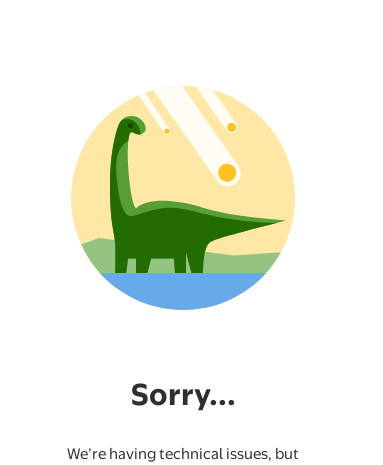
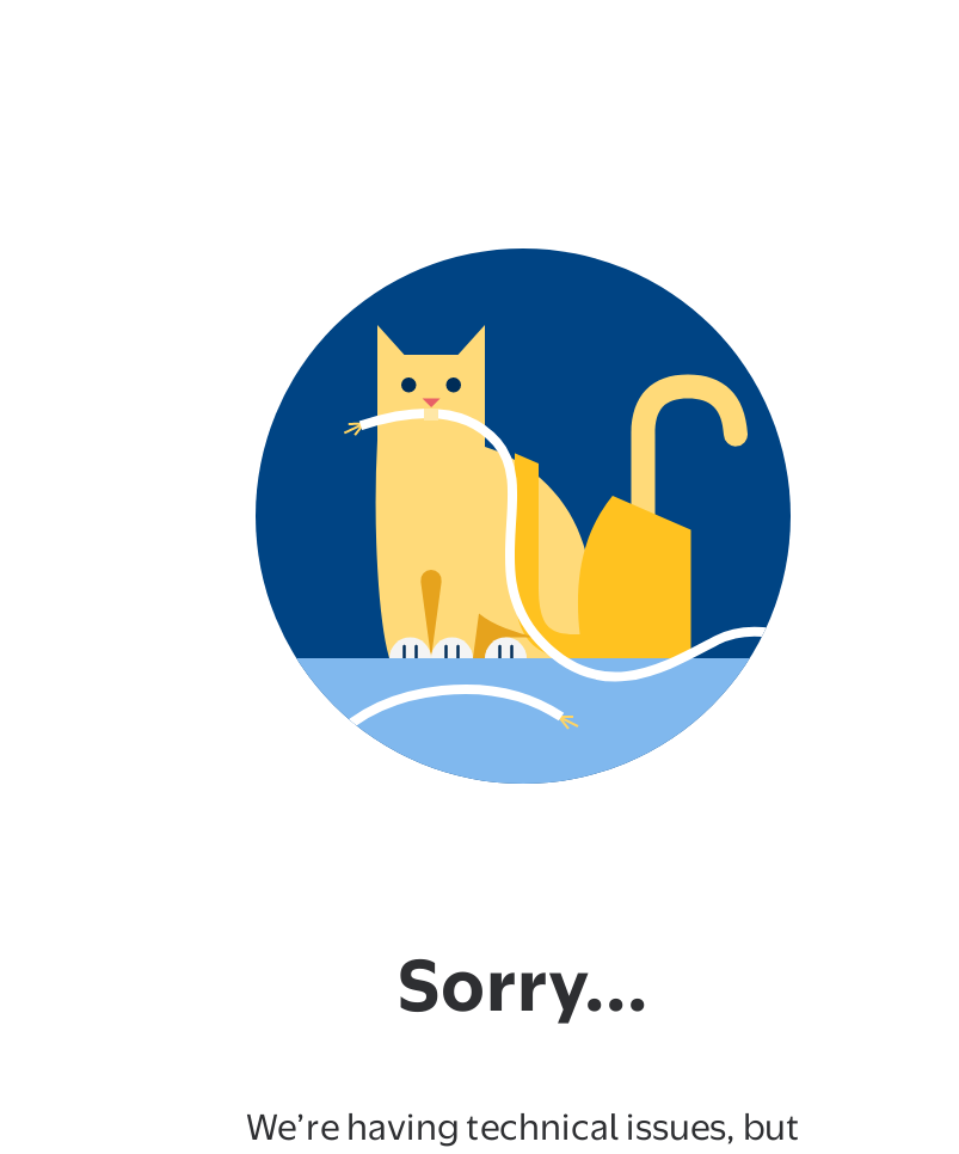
- [image]
+ [image]
